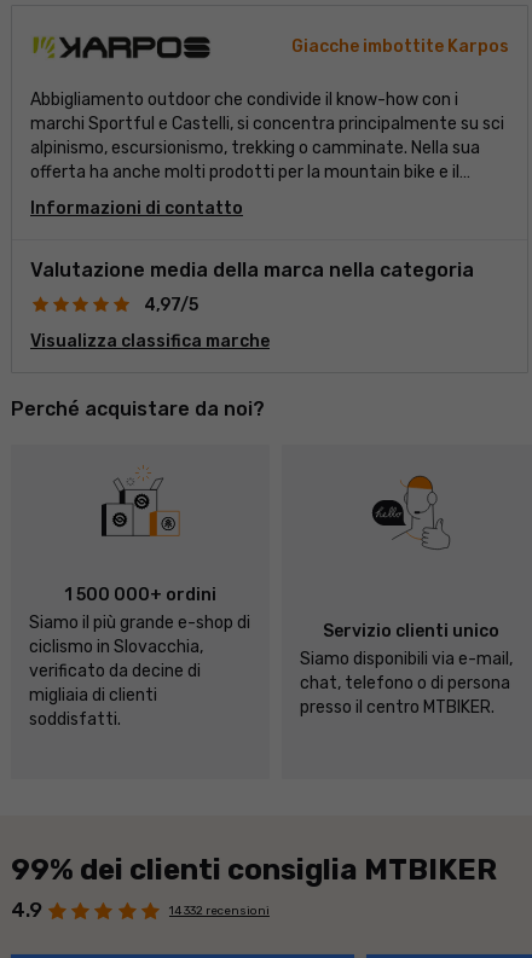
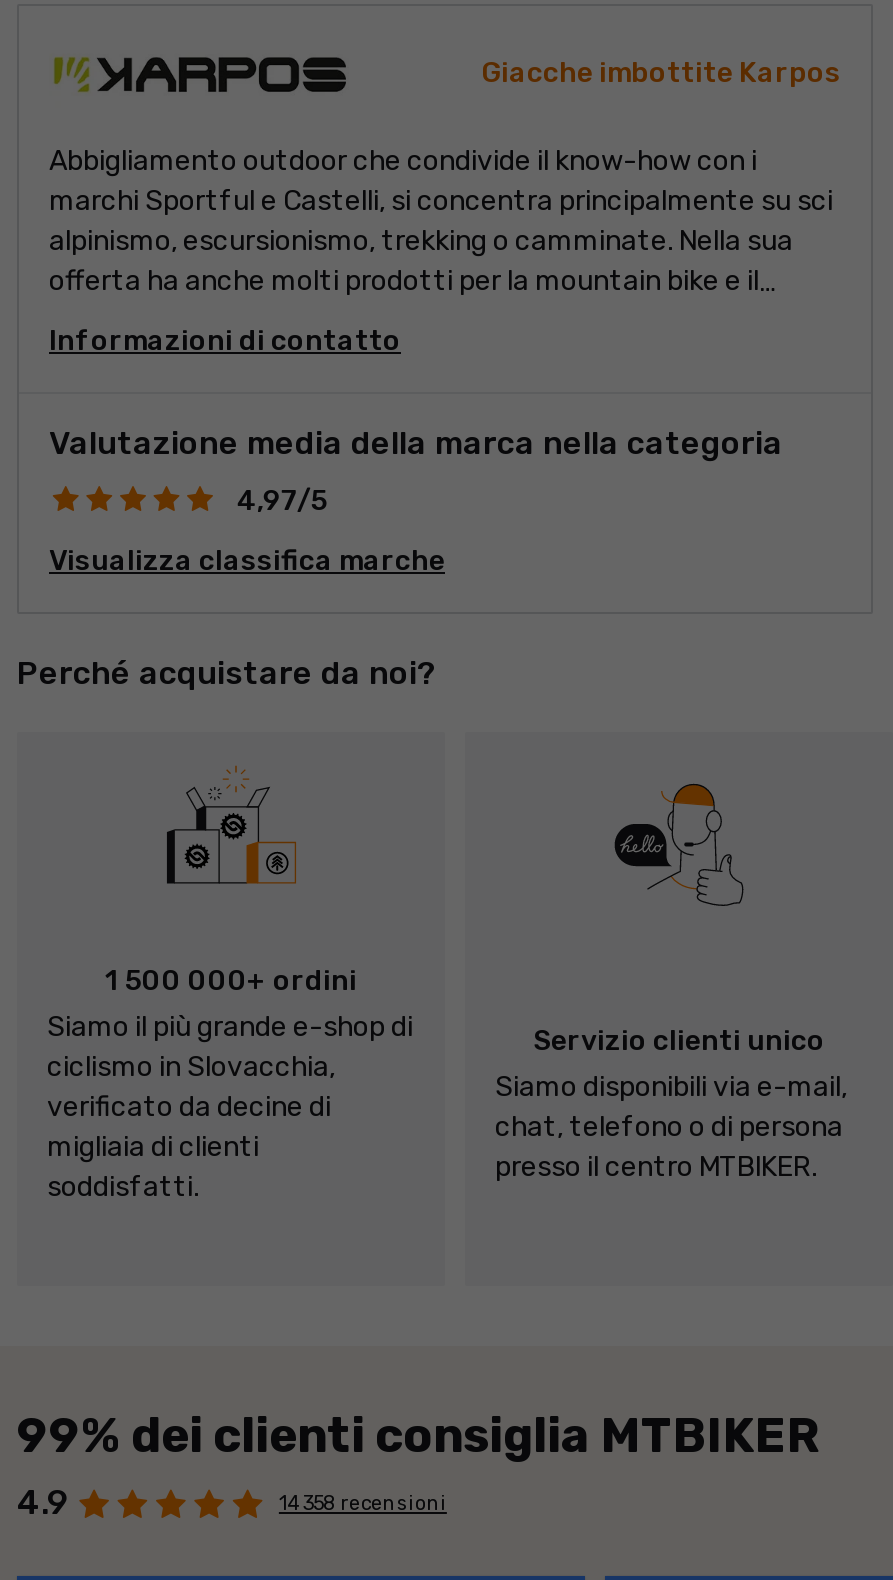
- 14 332 recensioni
+ 14 358 recensioni
